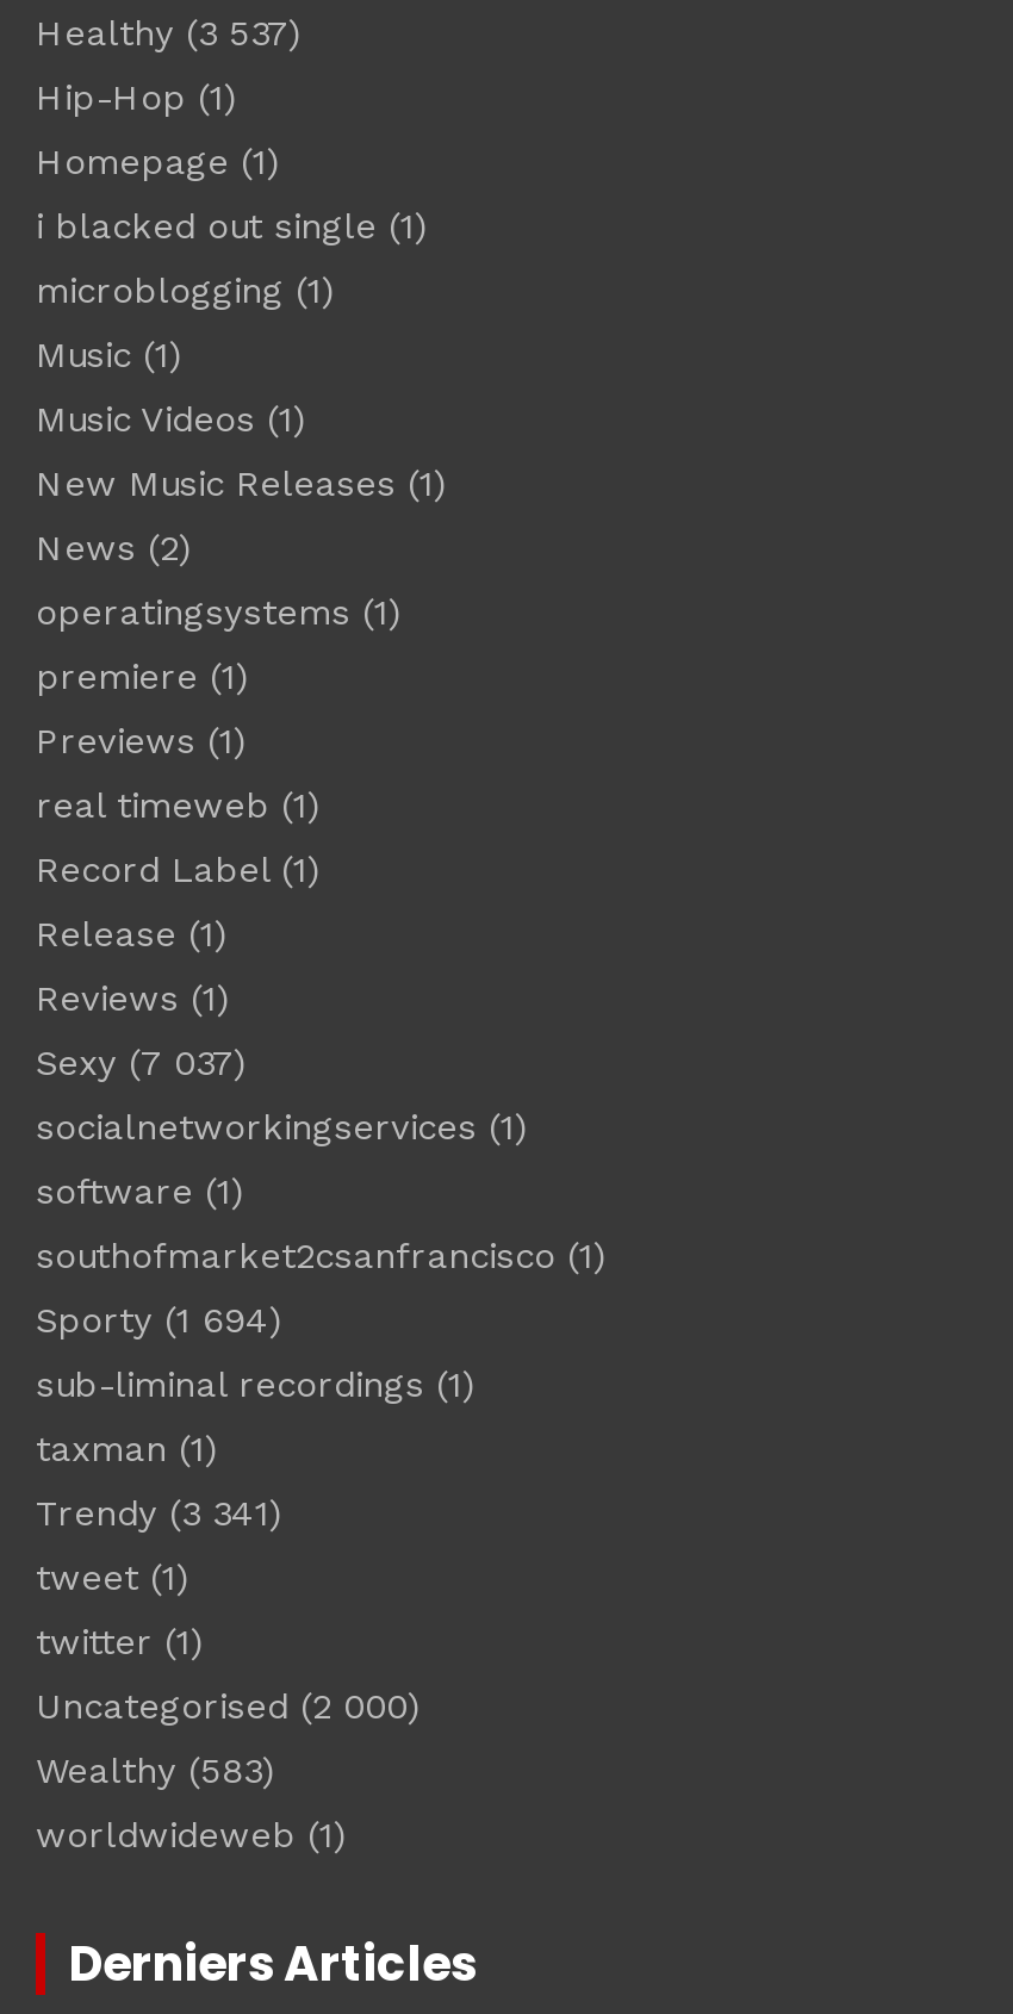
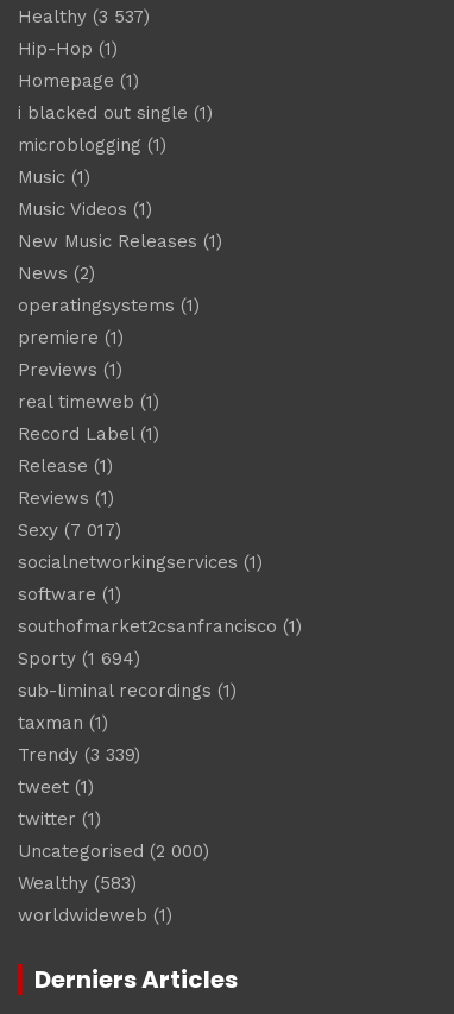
- Sexy (7 037)
+ Sexy (7 017)

- Trendy (3 341)
+ Trendy (3 339)
